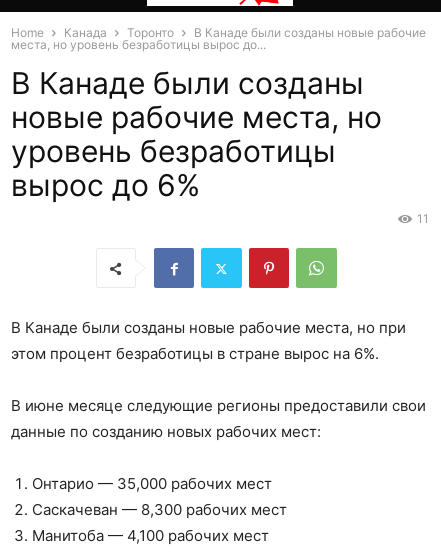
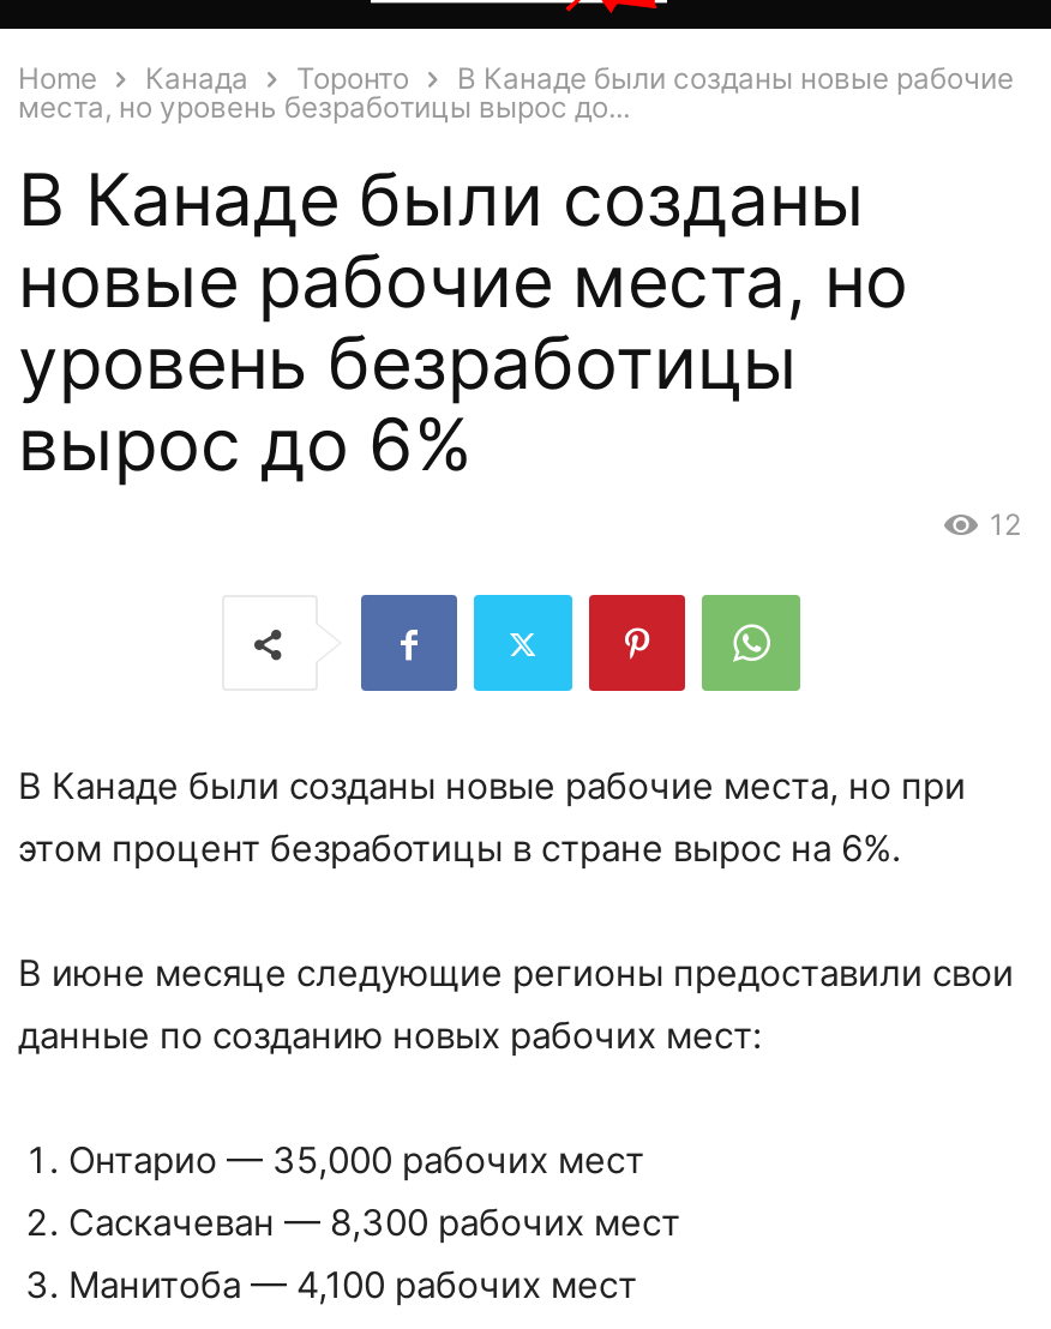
- 11
+ 12
